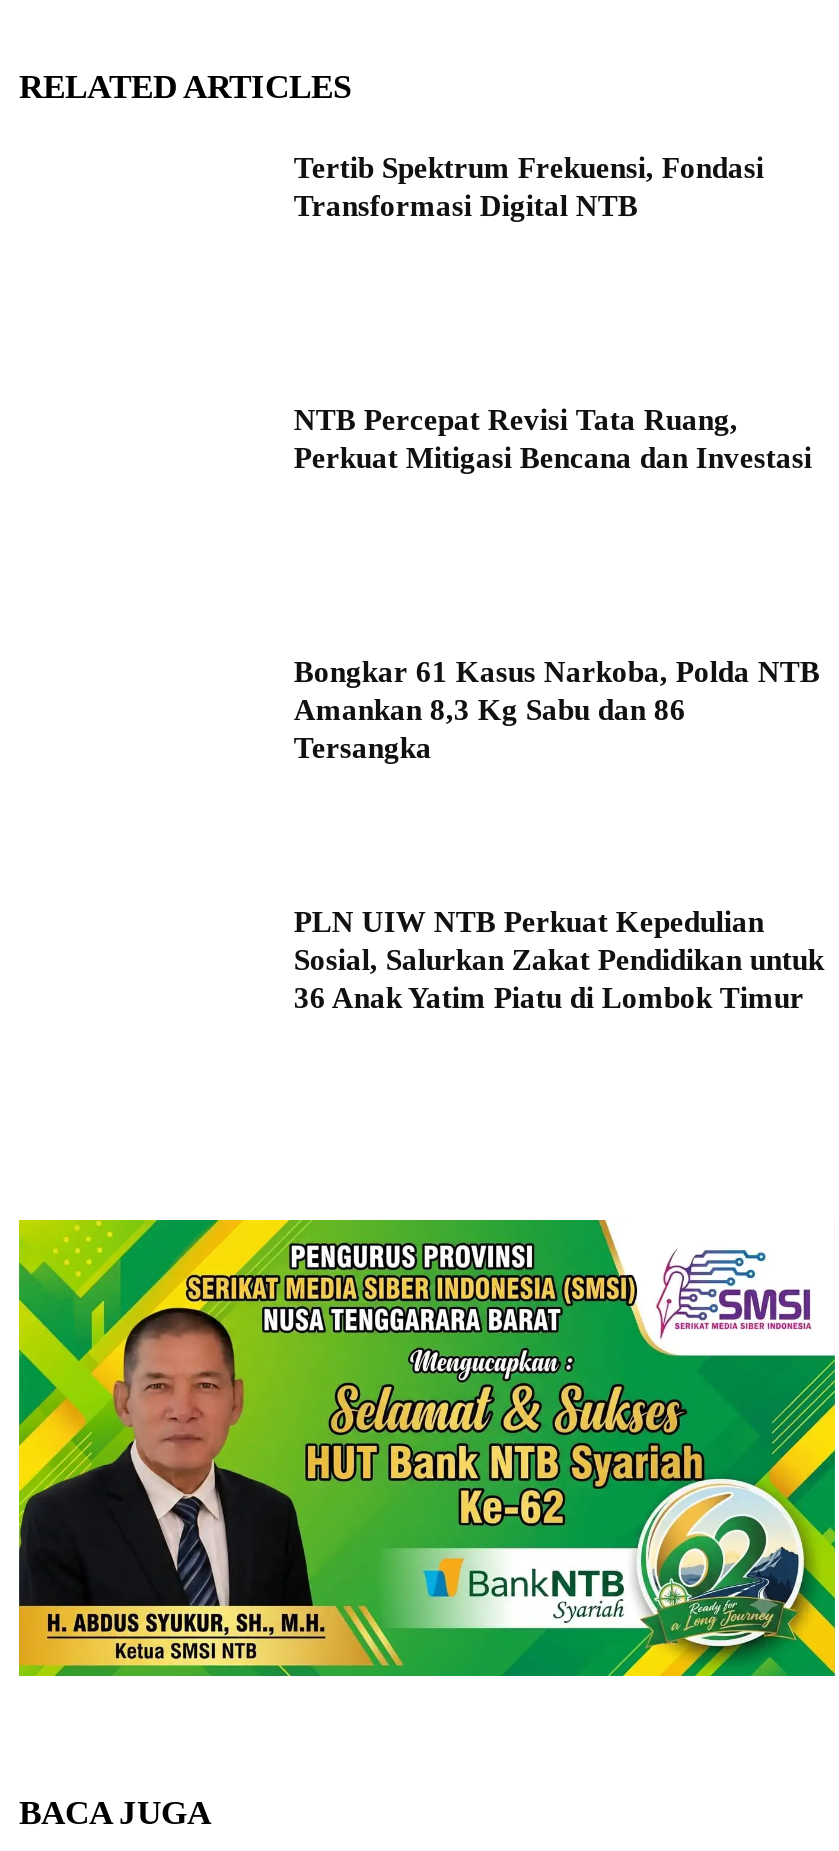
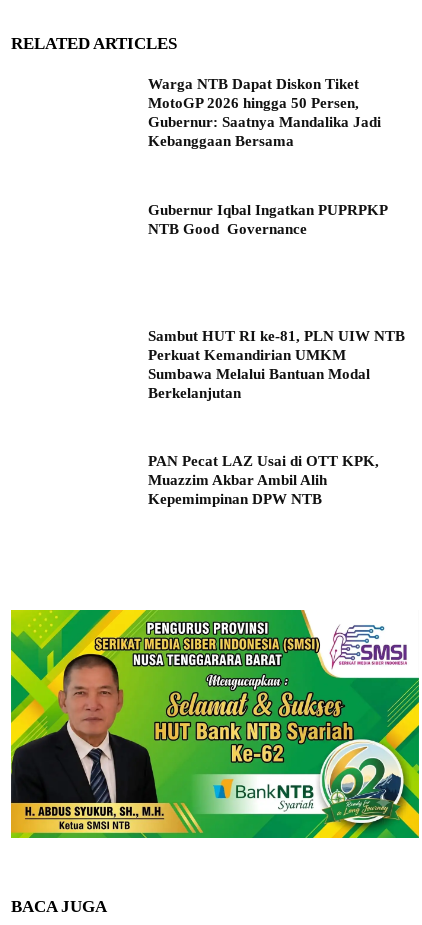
- Tertib Spektrum Frekuensi, Fondasi
- Transformasi Digital NTB
+ Warga NTB Dapat Diskon Tiket
+ MotoGP 2026 hingga 50 Persen,
+ Gubernur: Saatnya Mandalika Jadi
+ Kebanggaan Bersama

- NTB Percepat Revisi Tata Ruang,
- Perkuat Mitigasi Bencana dan Investasi
+ Gubernur Iqbal Ingatkan PUPRPKP
+ NTB Good Governance

- Bongkar 61 Kasus Narkoba, Polda NTB
- Amankan 8,3 Kg Sabu dan 86
- Tersangka
+ Sambut HUT RI ke-81, PLN UIW NTB
+ Perkuat Kemandirian UMKM
+ Sumbawa Melalui Bantuan Modal
+ Berkelanjutan

- PLN UIW NTB Perkuat Kepedulian
- Sosial, Salurkan Zakat Pendidikan untuk
- 36 Anak Yatim Piatu di Lombok Timur
+ PAN Pecat LAZ Usai di OTT KPK,
+ Muazzim Akbar Ambil Alih
+ Kepemimpinan DPW NTB
